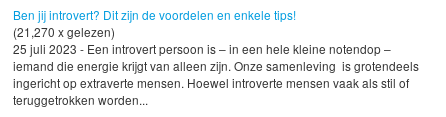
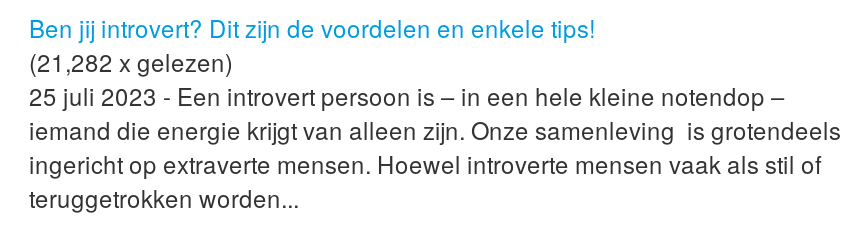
- (21,270 x gelezen)
+ (21,282 x gelezen)
